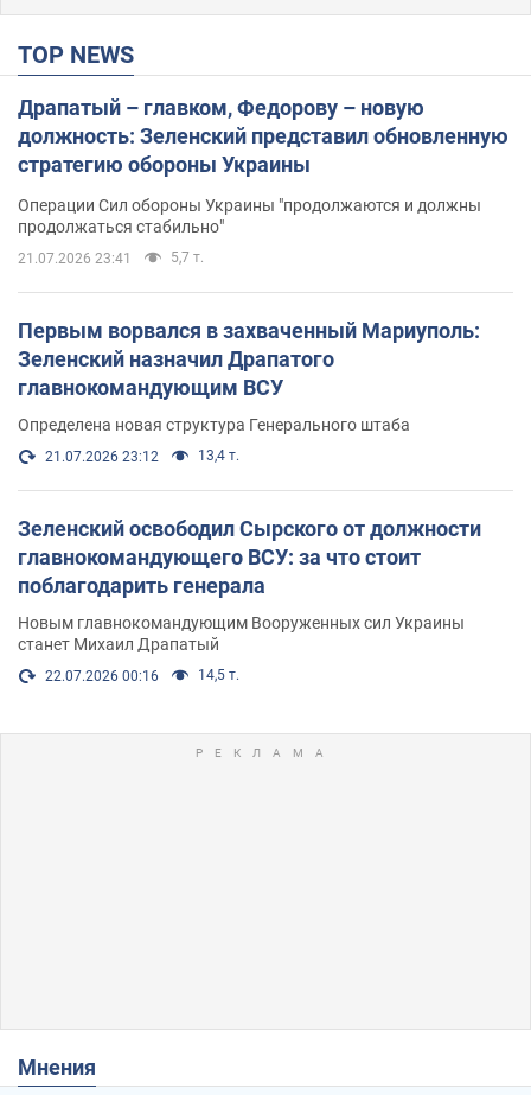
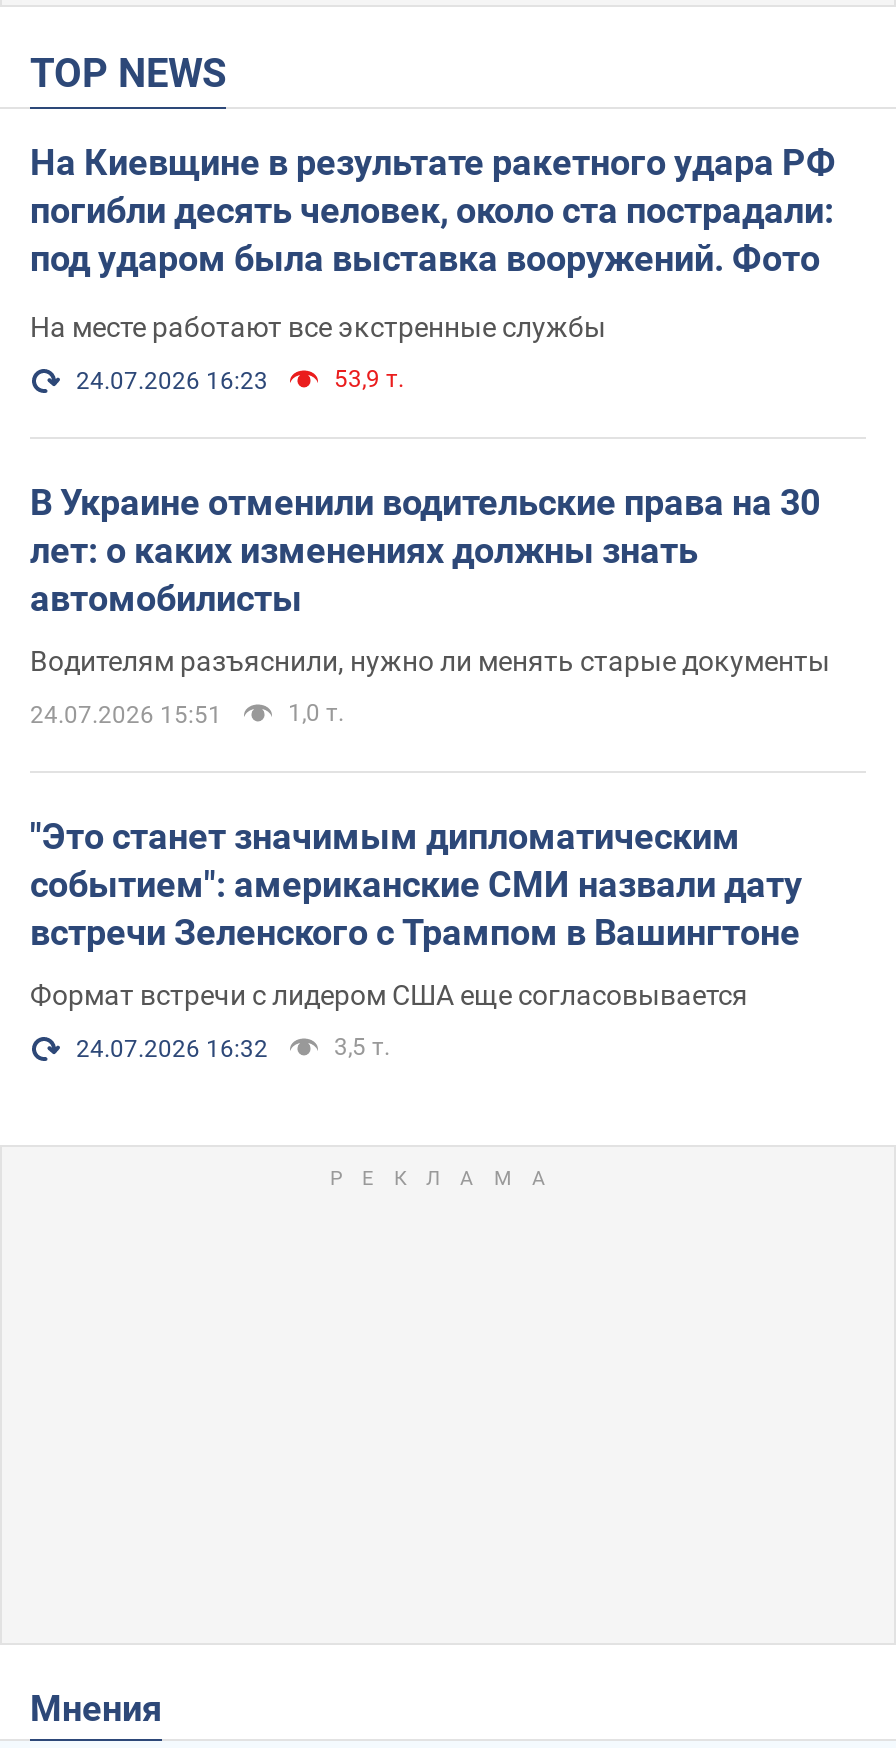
- Драпатый – главком, Федорову – новую
- должность: Зеленский представил обновленную
- стратегию обороны Украины
+ На Киевщине в результате ракетного удара РФ
+ погибли десять человек, около ста пострадали:
+ под ударом была выставка вооружений. Фото

- Операции Сил обороны Украины "продолжаются и должны
- продолжаться стабильно"
+ На месте работают все экстренные службы

- 21.07.2026 23:41
- 5,7 т.
+ 24.07.2026 16:23
+ 53,9 т.

- Первым ворвался в захваченный Мариуполь:
- Зеленский назначил Драпатого
- главнокомандующим ВСУ
+ В Украине отменили водительские права на 30
+ лет: о каких изменениях должны знать
+ автомобилисты

- Определена новая структура Генерального штаба
+ Водителям разъяснили, нужно ли менять старые документы

- 21.07.2026 23:12
- 13,4 т.
+ 24.07.2026 15:51
+ 1,0 т.

- Зеленский освободил Сырского от должности
- главнокомандующего ВСУ: за что стоит
- поблагодарить генерала
+ "Это станет значимым дипломатическим
+ событием": американские СМИ назвали дату
+ встречи Зеленского с Трампом в Вашингтоне

- Новым главнокомандующим Вооруженных сил Украины
- станет Михаил Драпатый
+ Формат встречи с лидером США еще согласовывается

- 22.07.2026 00:16
- 14,5 т.
+ 24.07.2026 16:32
+ 3,5 т.
